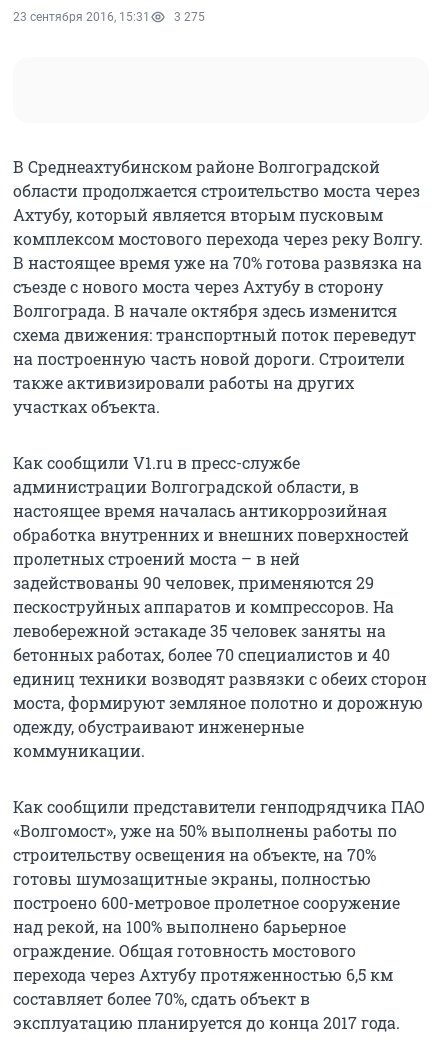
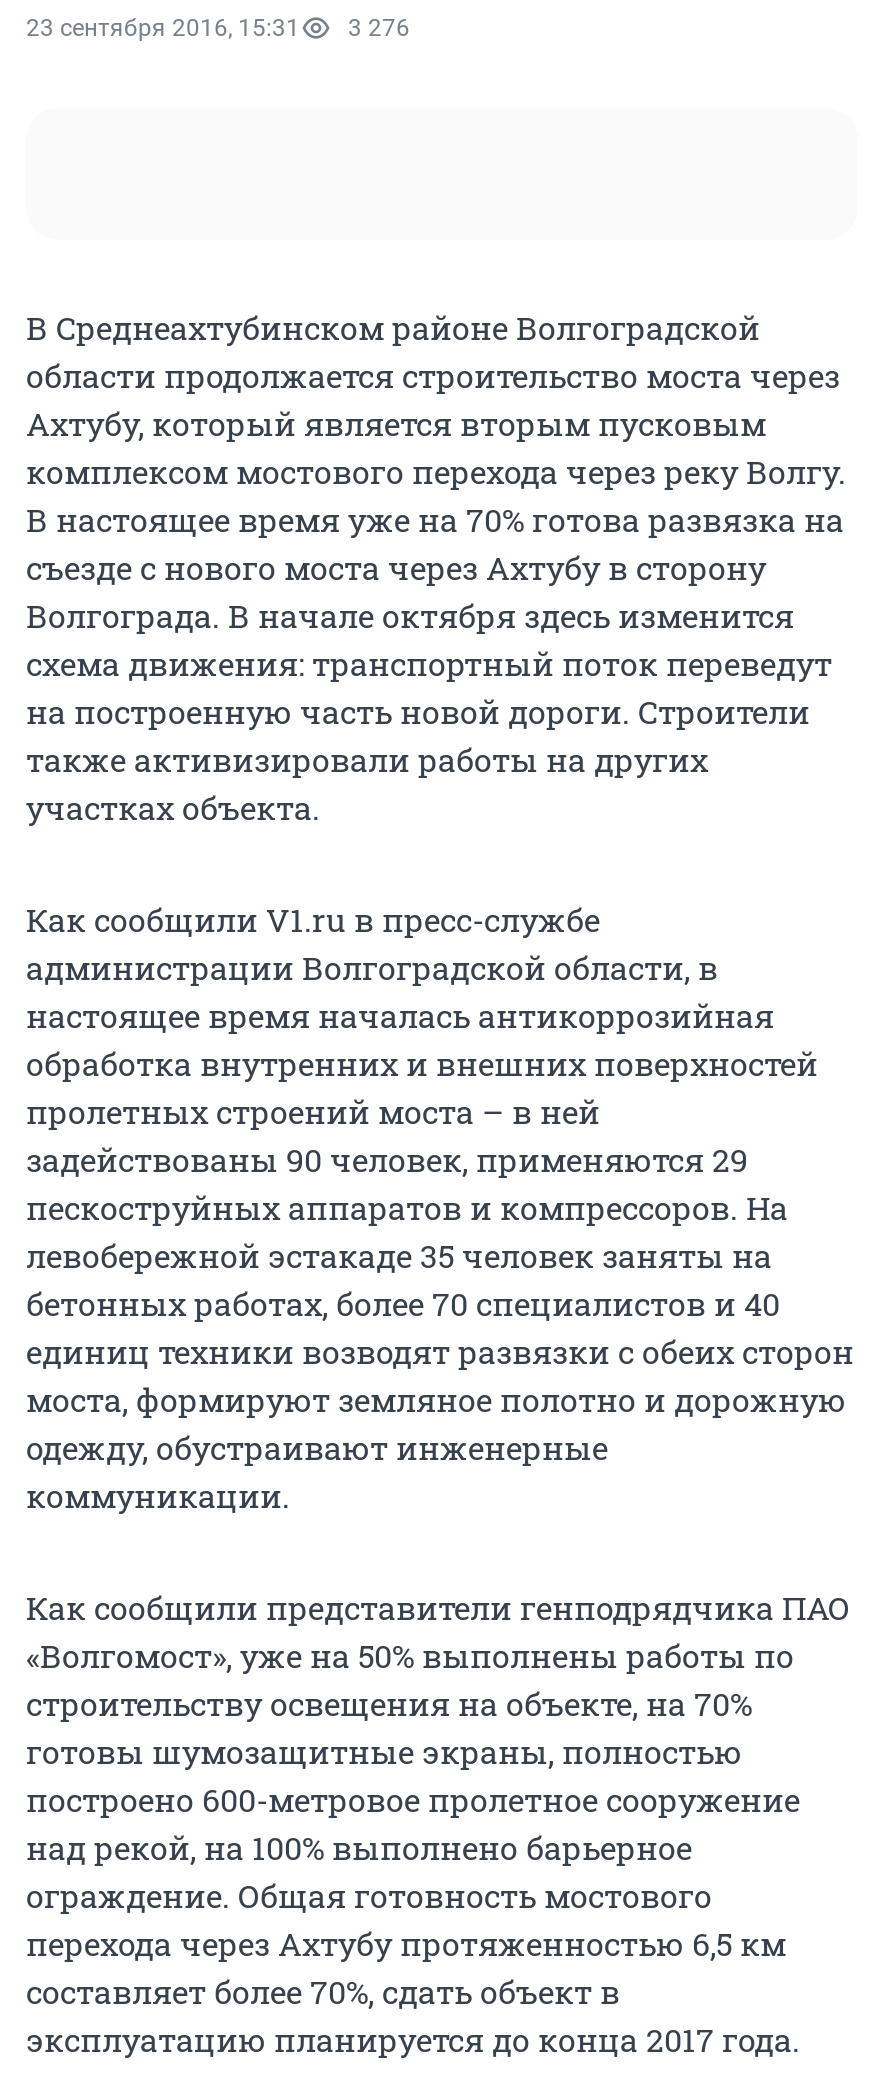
- 23 сентября 2016, 15:31 3 275
+ 23 сентября 2016, 15:31 3 276
